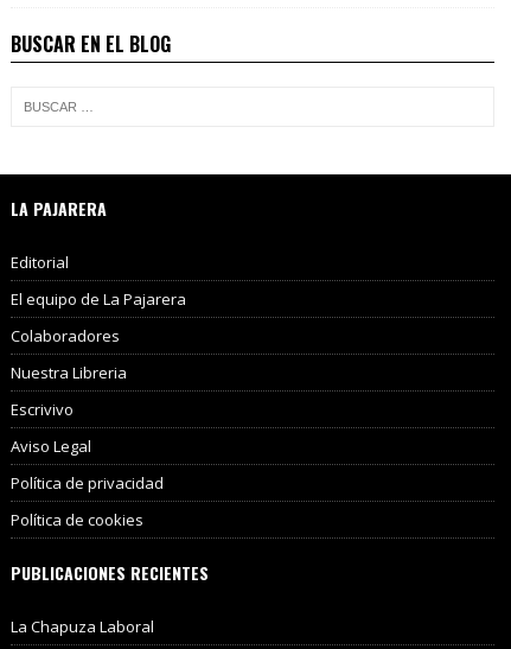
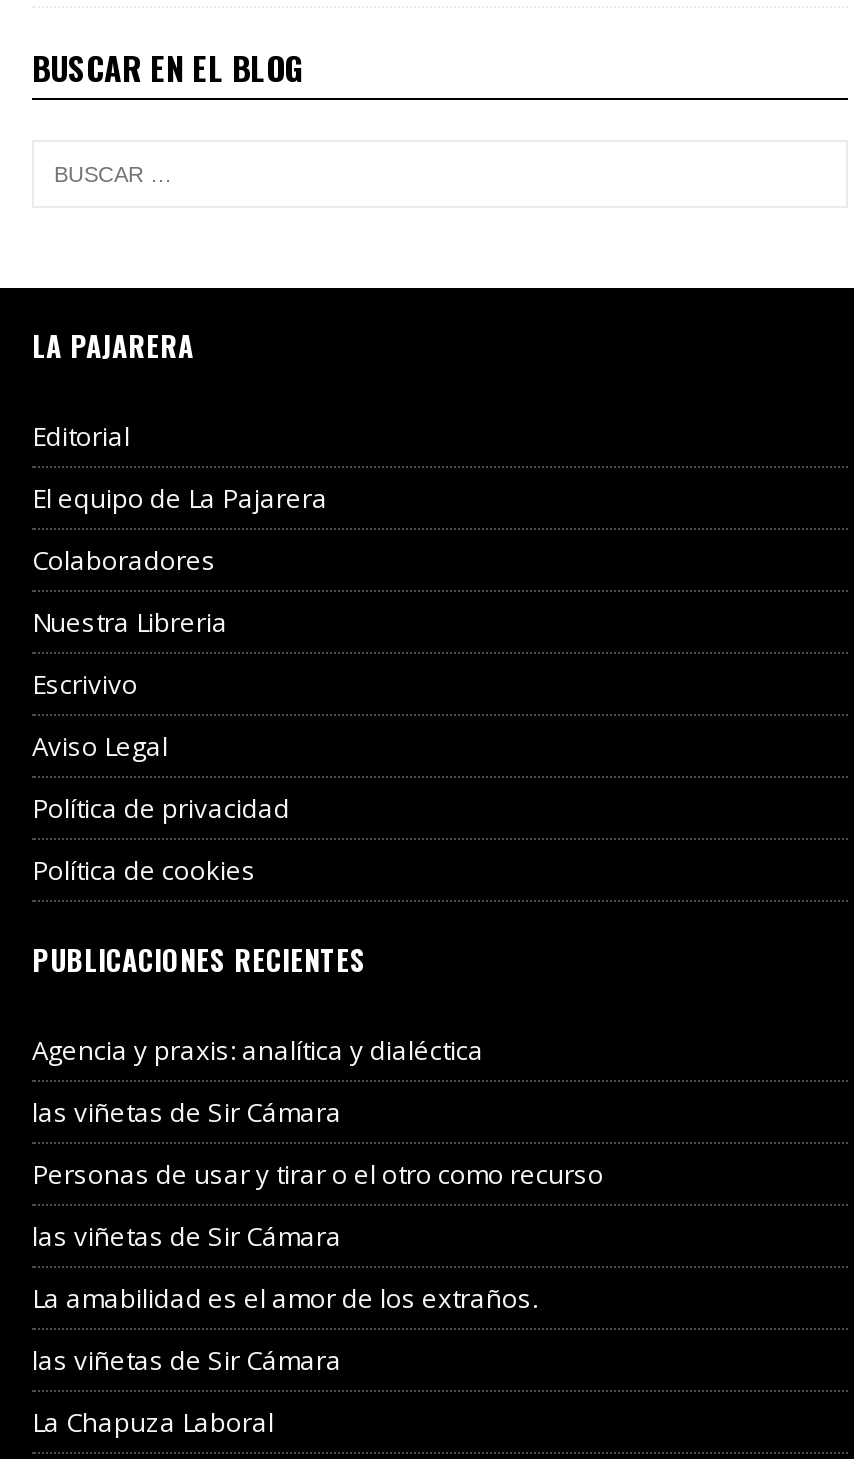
+ Agencia y praxis: analítica y dialéctica
+ las viñetas de Sir Cámara
+ Personas de usar y tirar o el otro como recurso
+ las viñetas de Sir Cámara
+ La amabilidad es el amor de los extraños.
+ las viñetas de Sir Cámara
